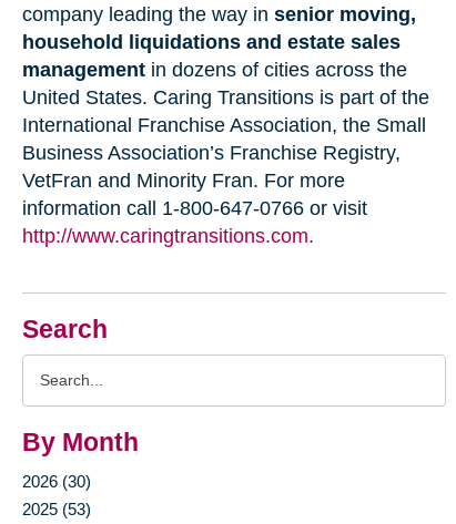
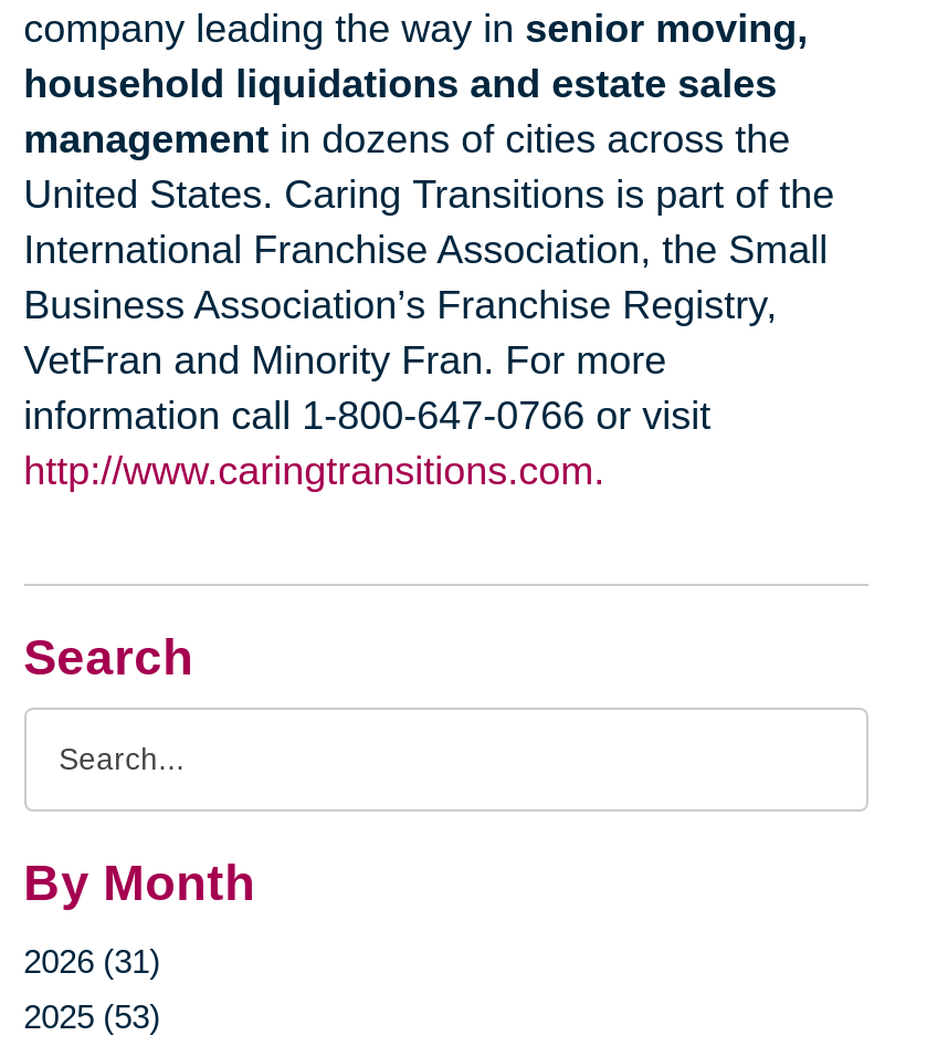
- 2026 (30)
+ 2026 (31)
